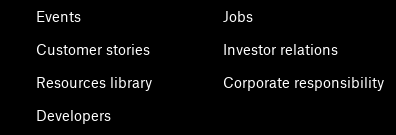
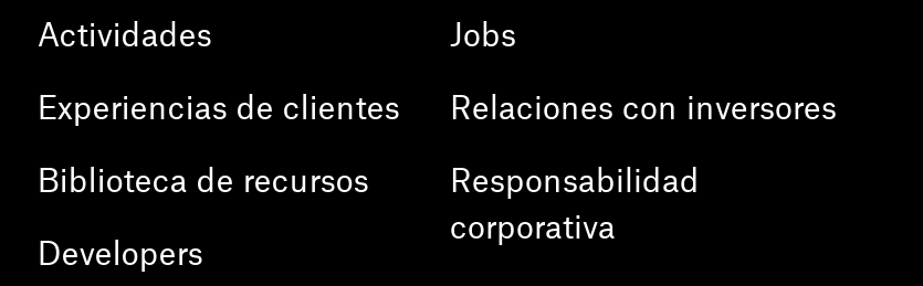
- Events
+ Actividades

- Customer stories
+ Experiencias de clientes

- Investor relations
+ Relaciones con inversores

- Resources library
+ Biblioteca de recursos

- Corporate responsibility
+ Responsabilidad
+ corporativa
